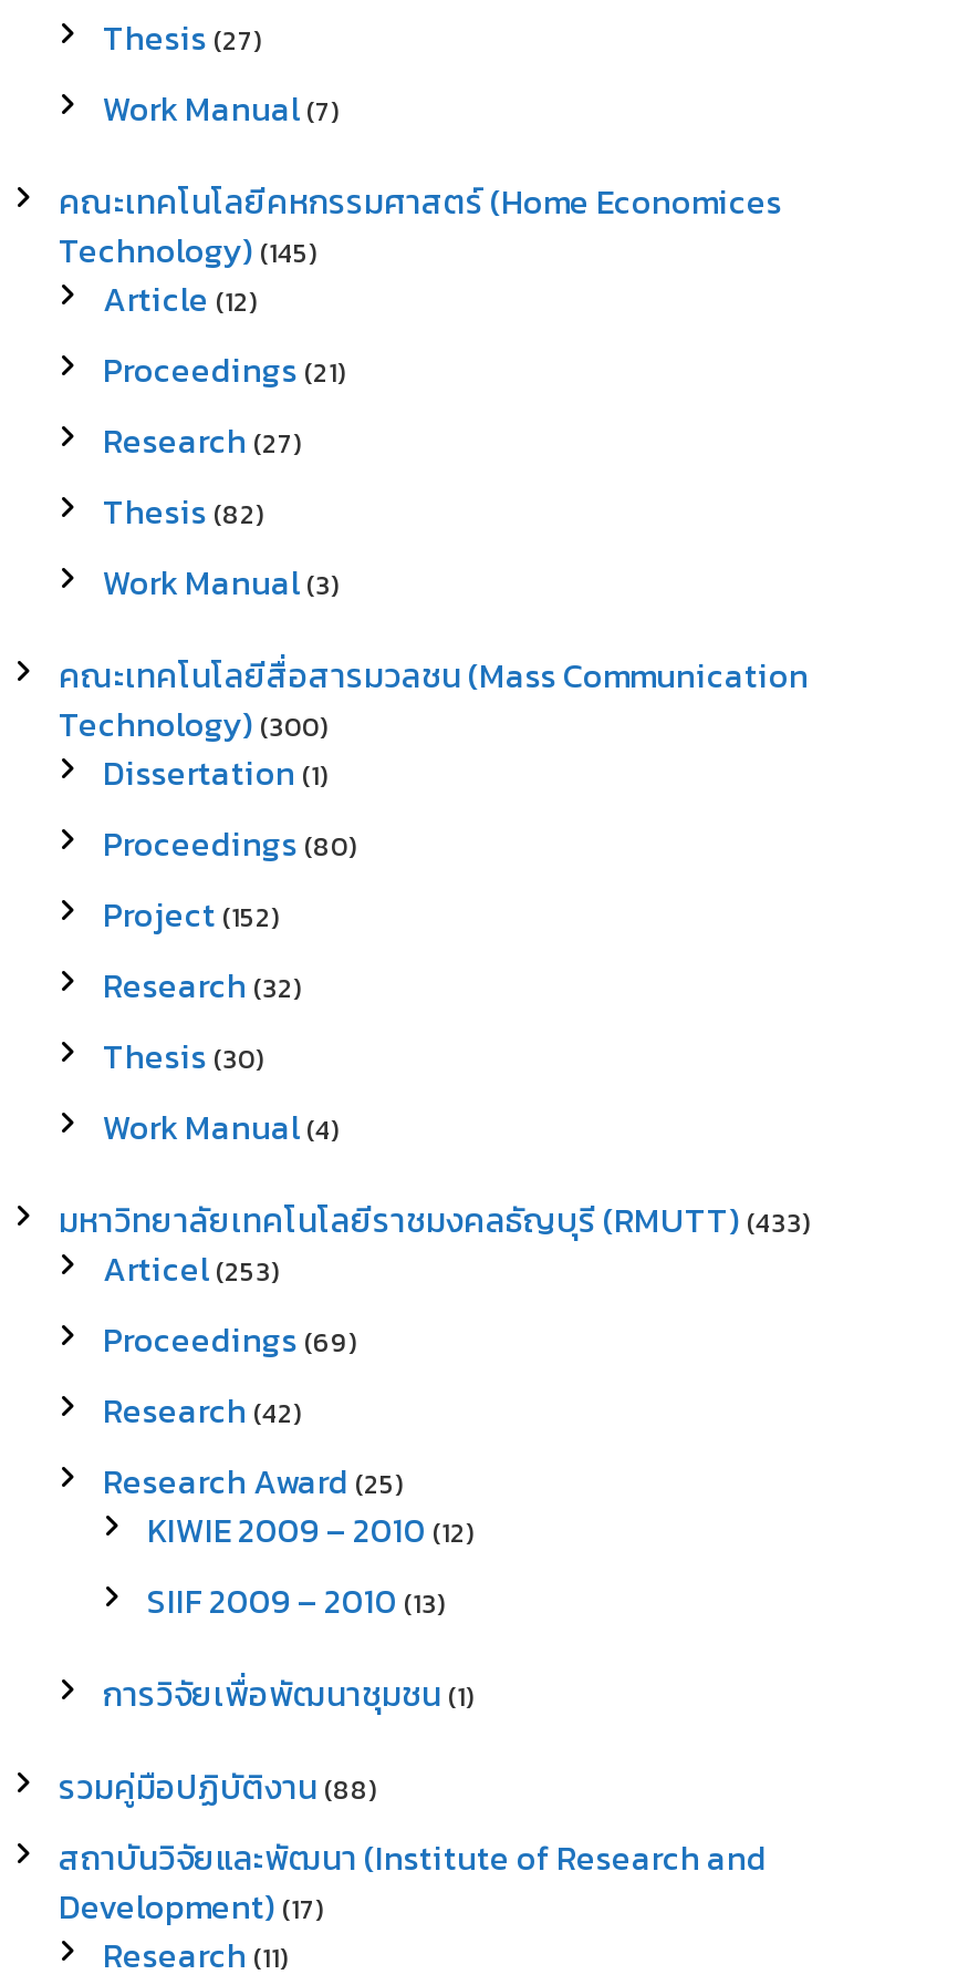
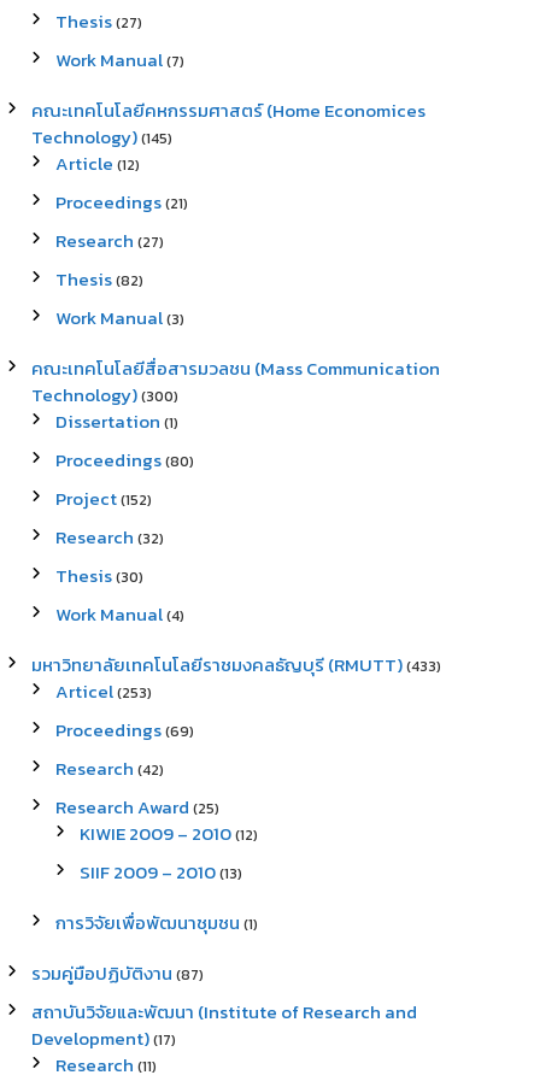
- รวมคู่มือปฏิบัติงาน(88)
+ รวมคู่มือปฏิบัติงาน(87)
